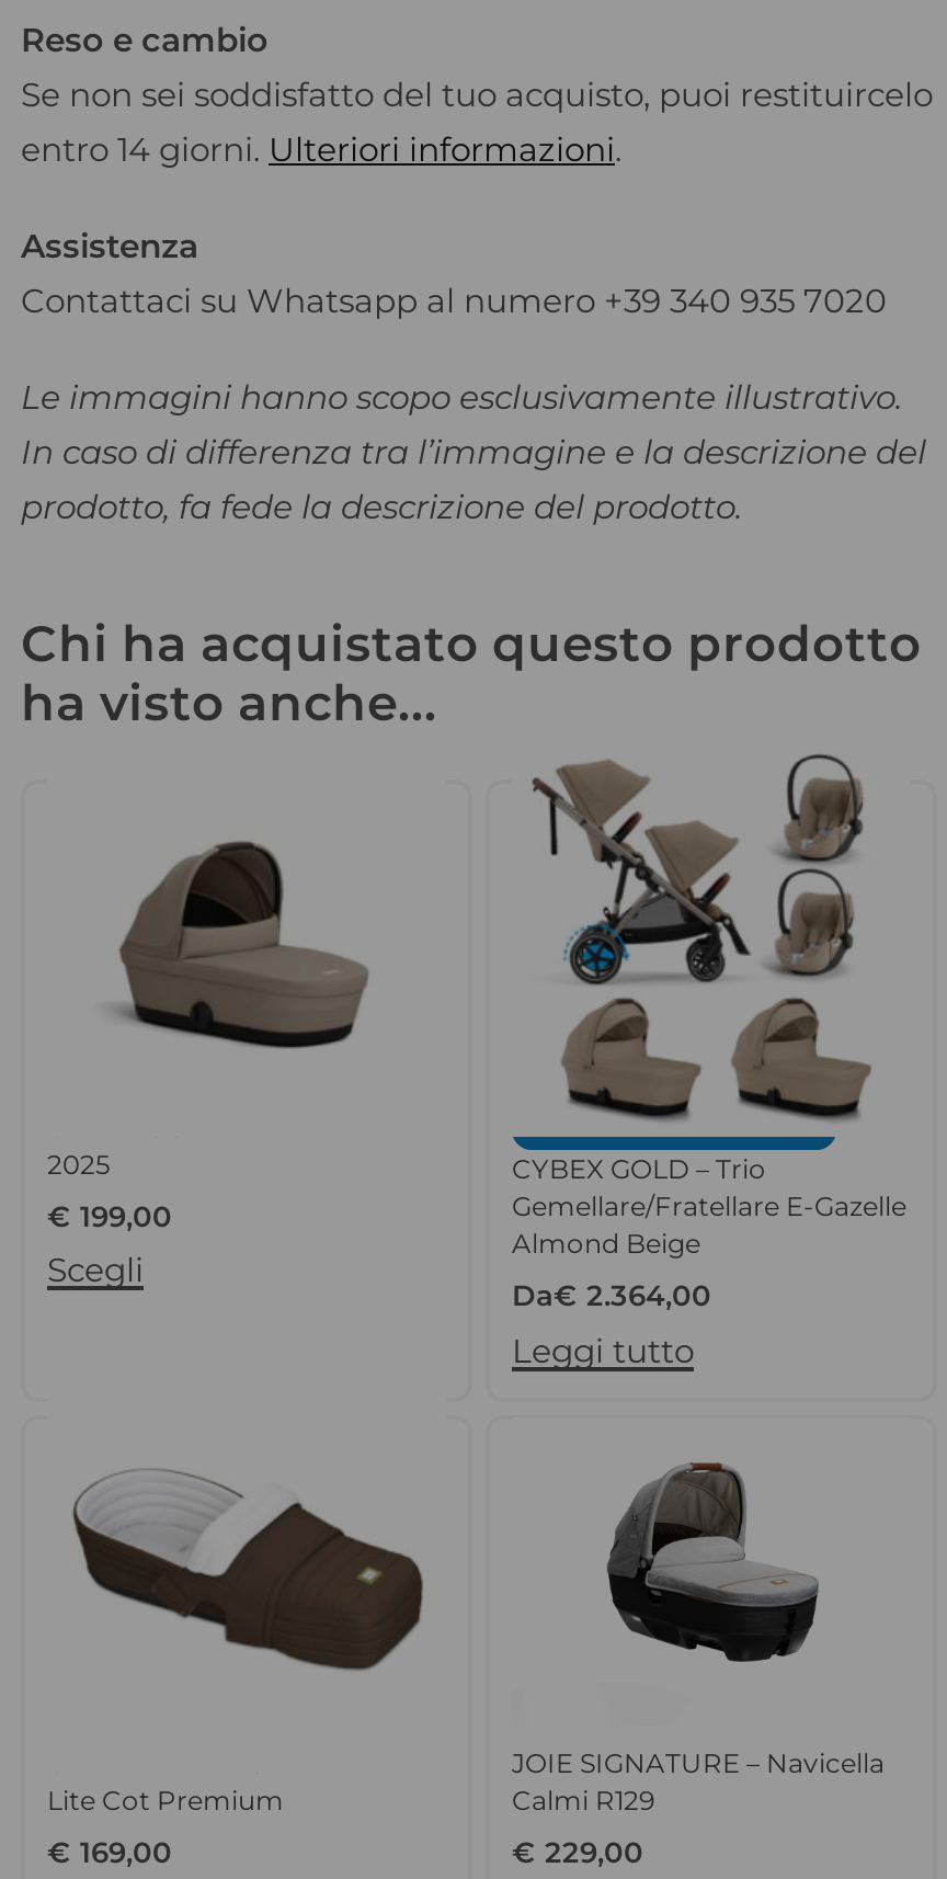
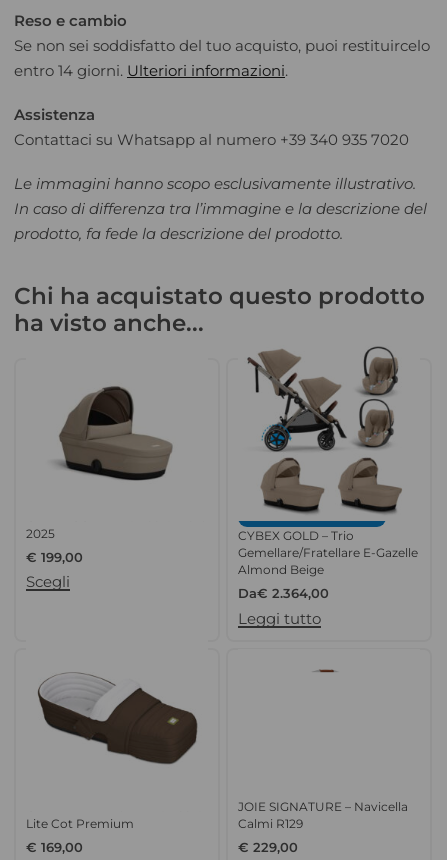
- [image]
